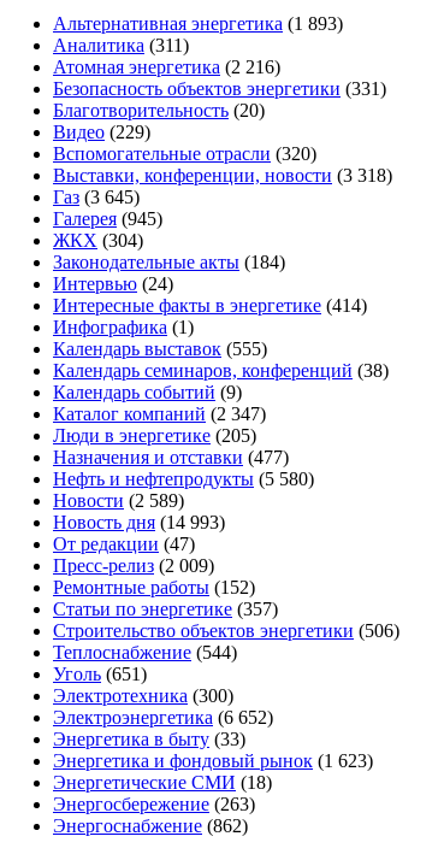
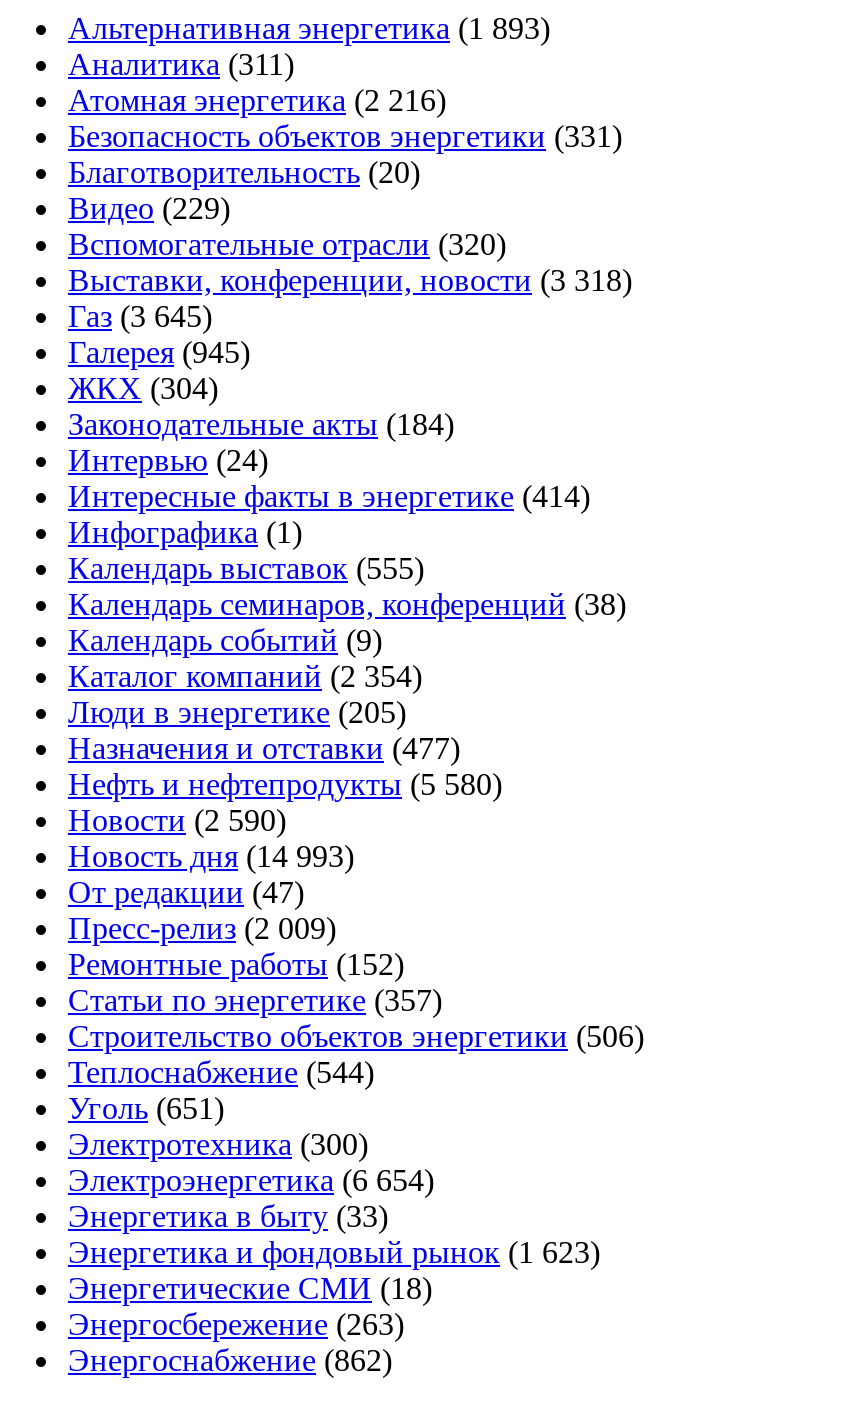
- Каталог компаний (2 347)
+ Каталог компаний (2 354)

- Новости (2 589)
+ Новости (2 590)

- Электроэнергетика (6 652)
+ Электроэнергетика (6 654)
